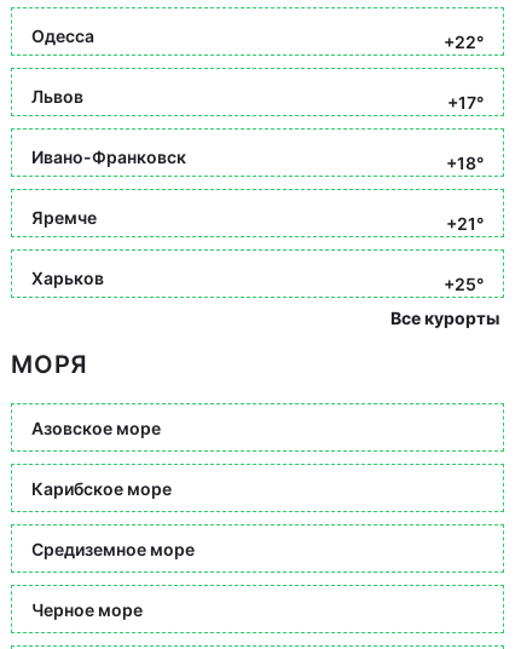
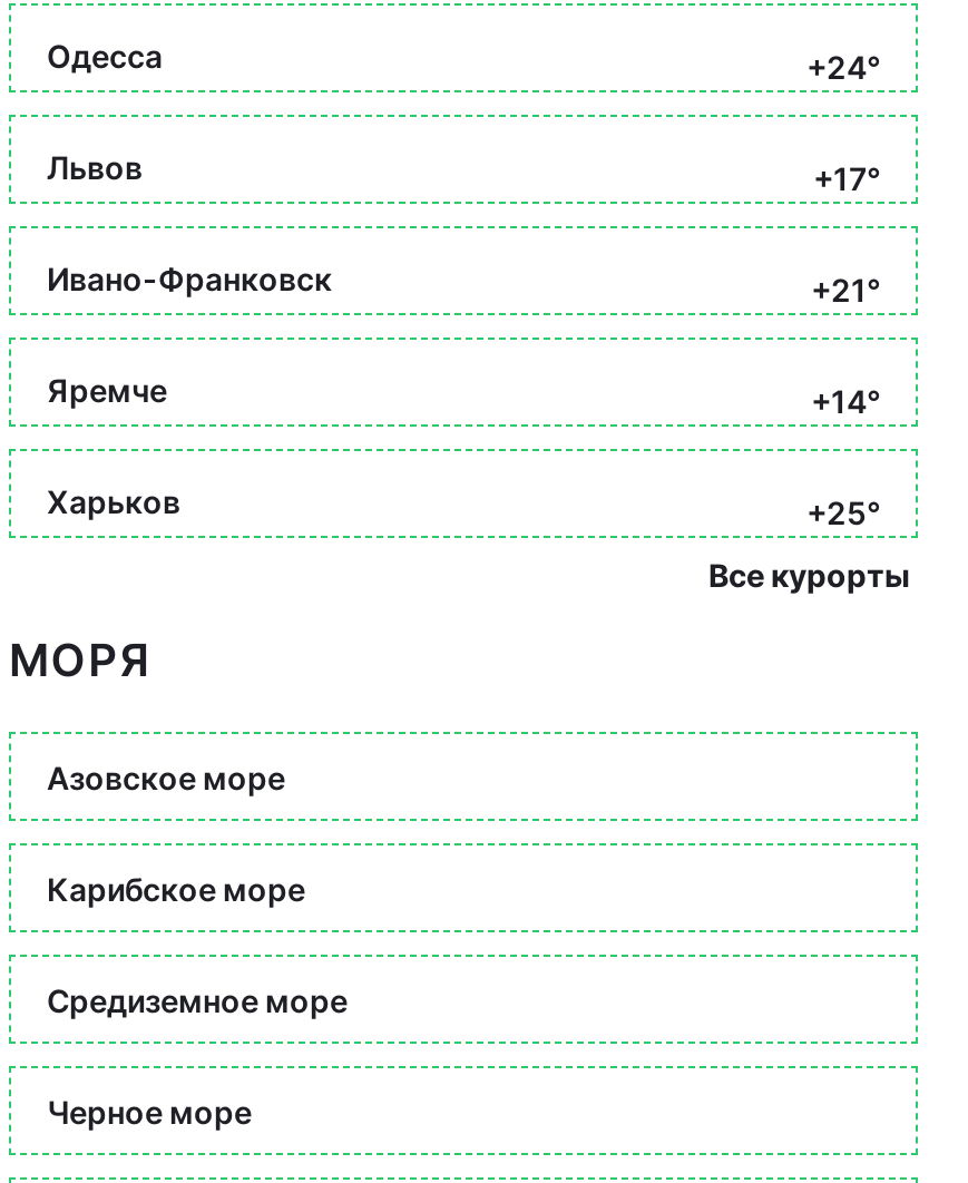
- +22°
+ +24°

- +18°
+ +21°

- +21°
+ +14°
